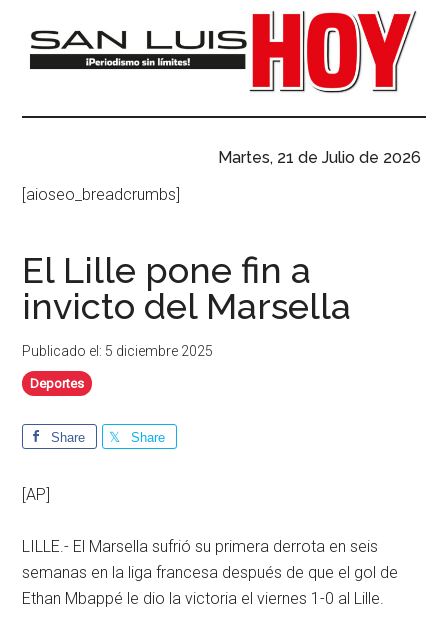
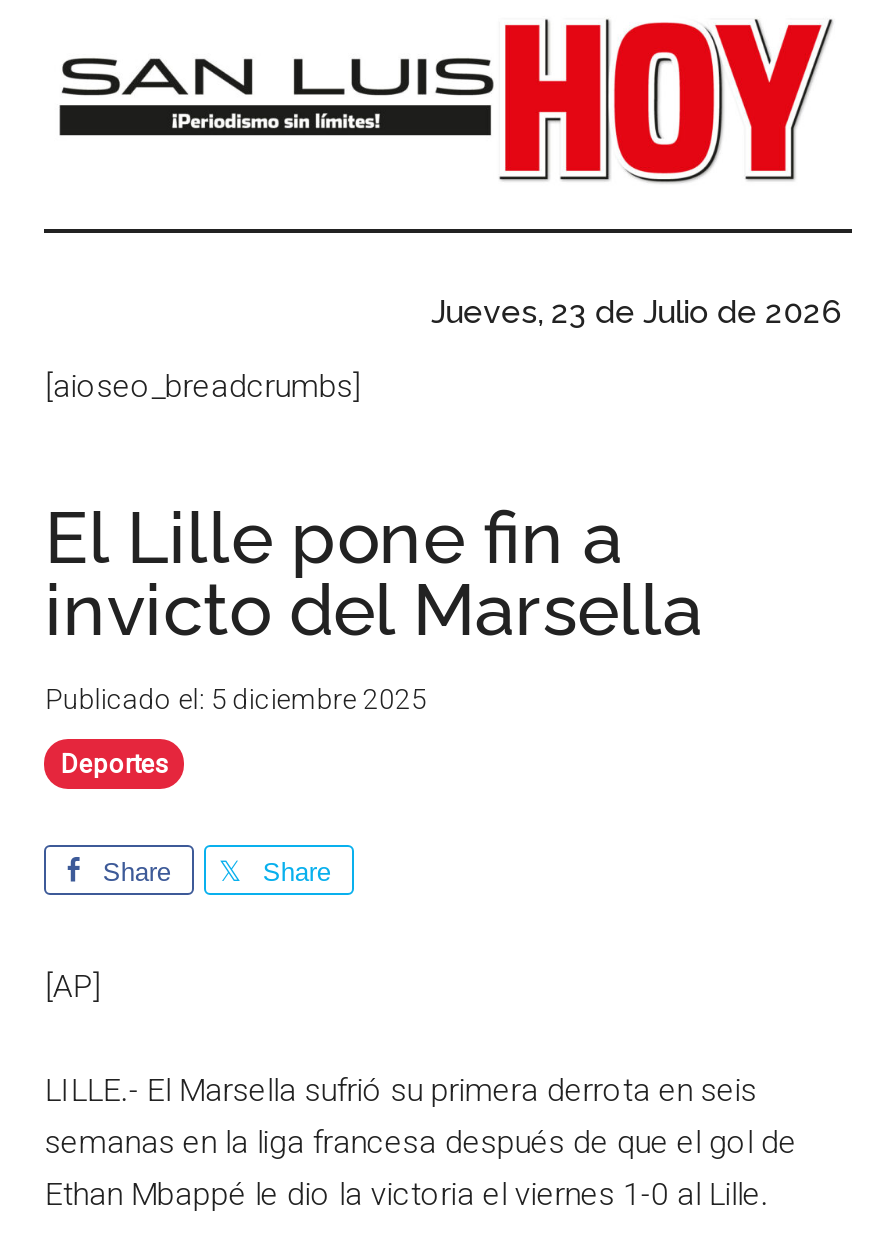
- Martes, 21 de Julio de 2026
+ Jueves, 23 de Julio de 2026
